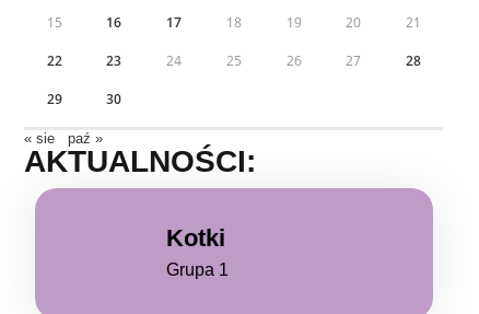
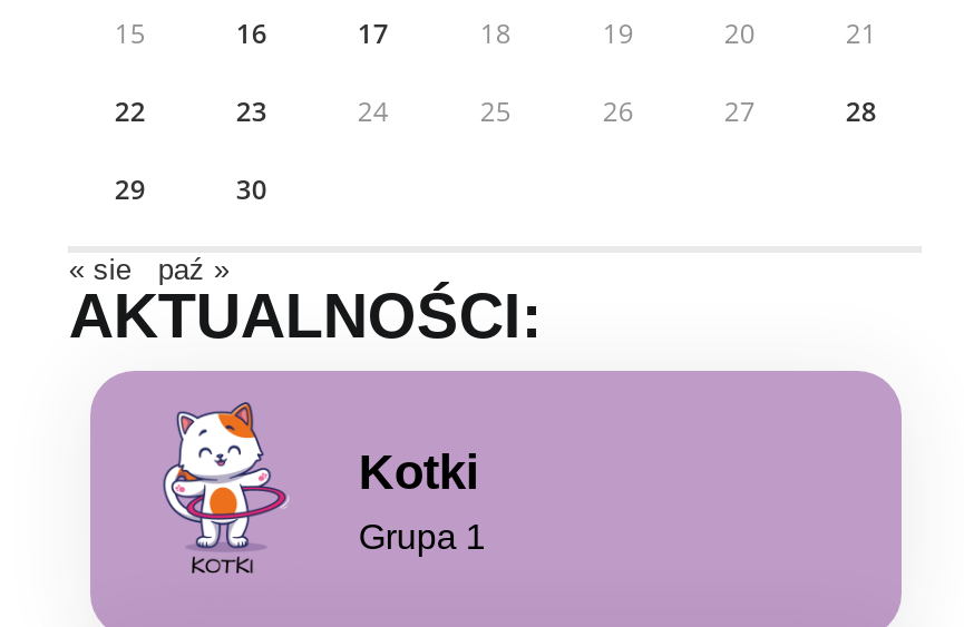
+ [image]
